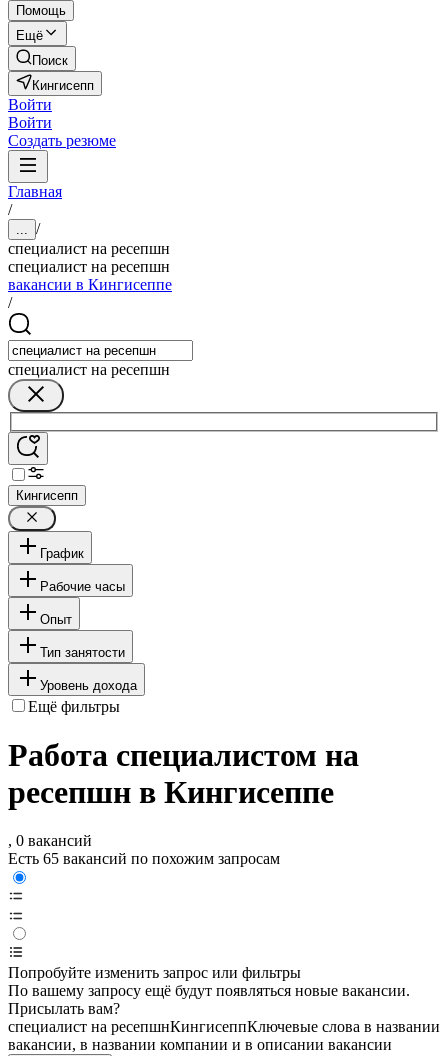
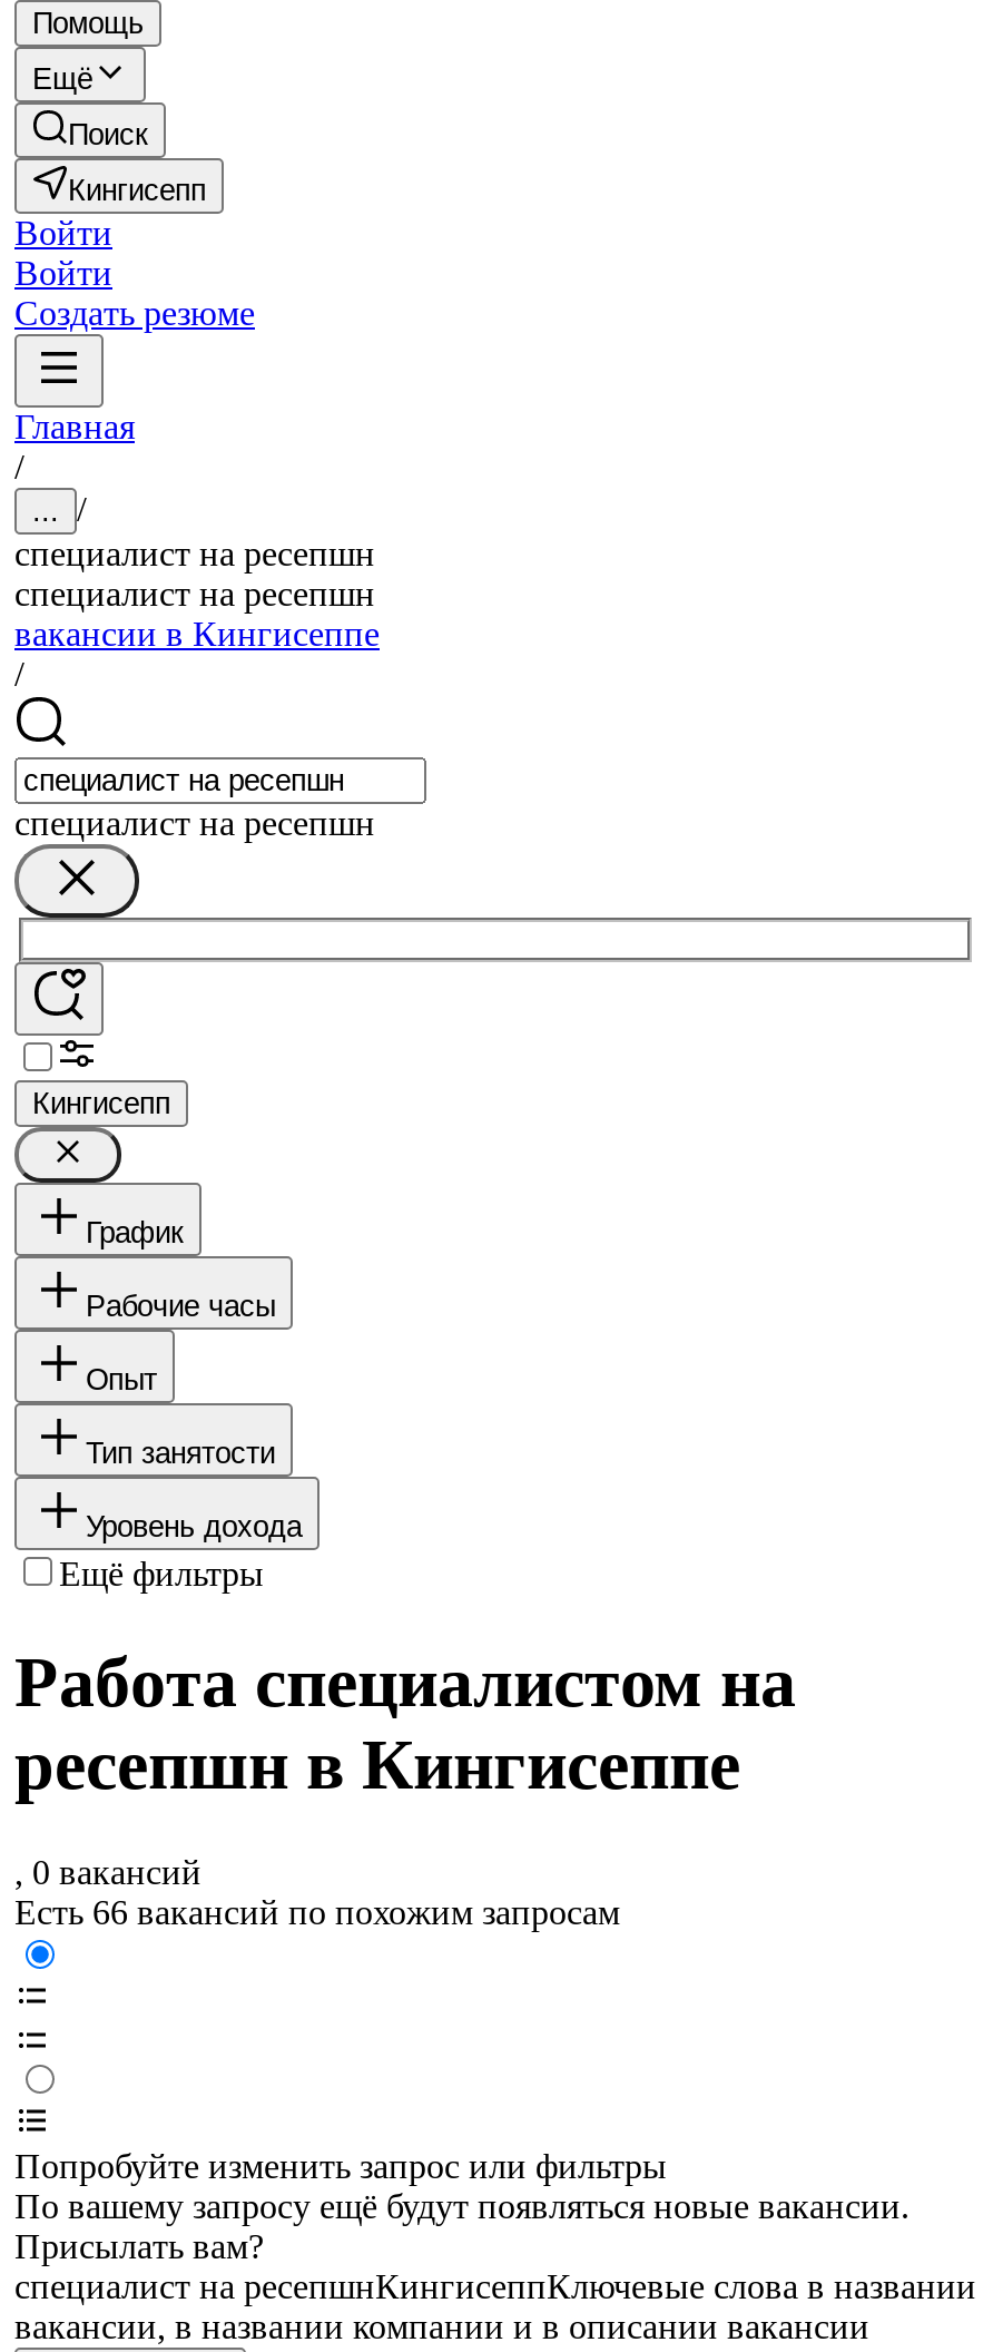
- Есть 65 вакансий по похожим запросам
+ Есть 66 вакансий по похожим запросам
